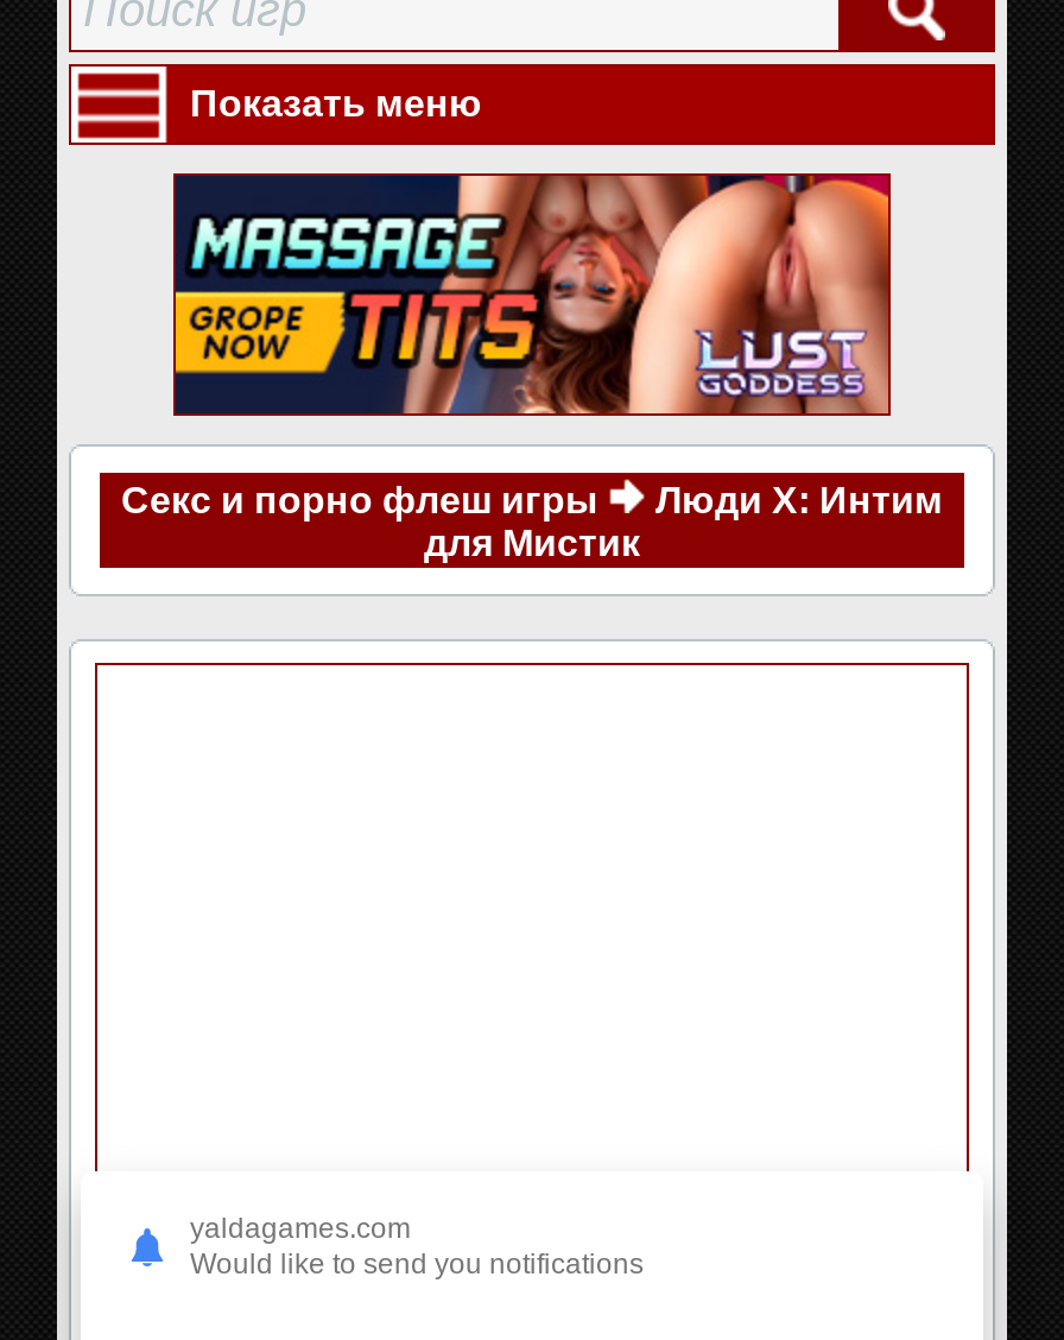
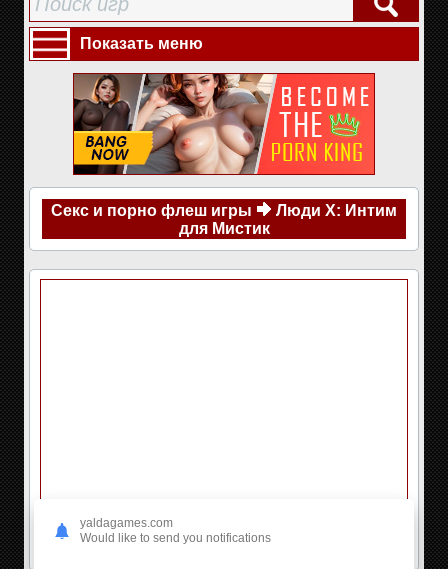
- [image]
+ [image]
